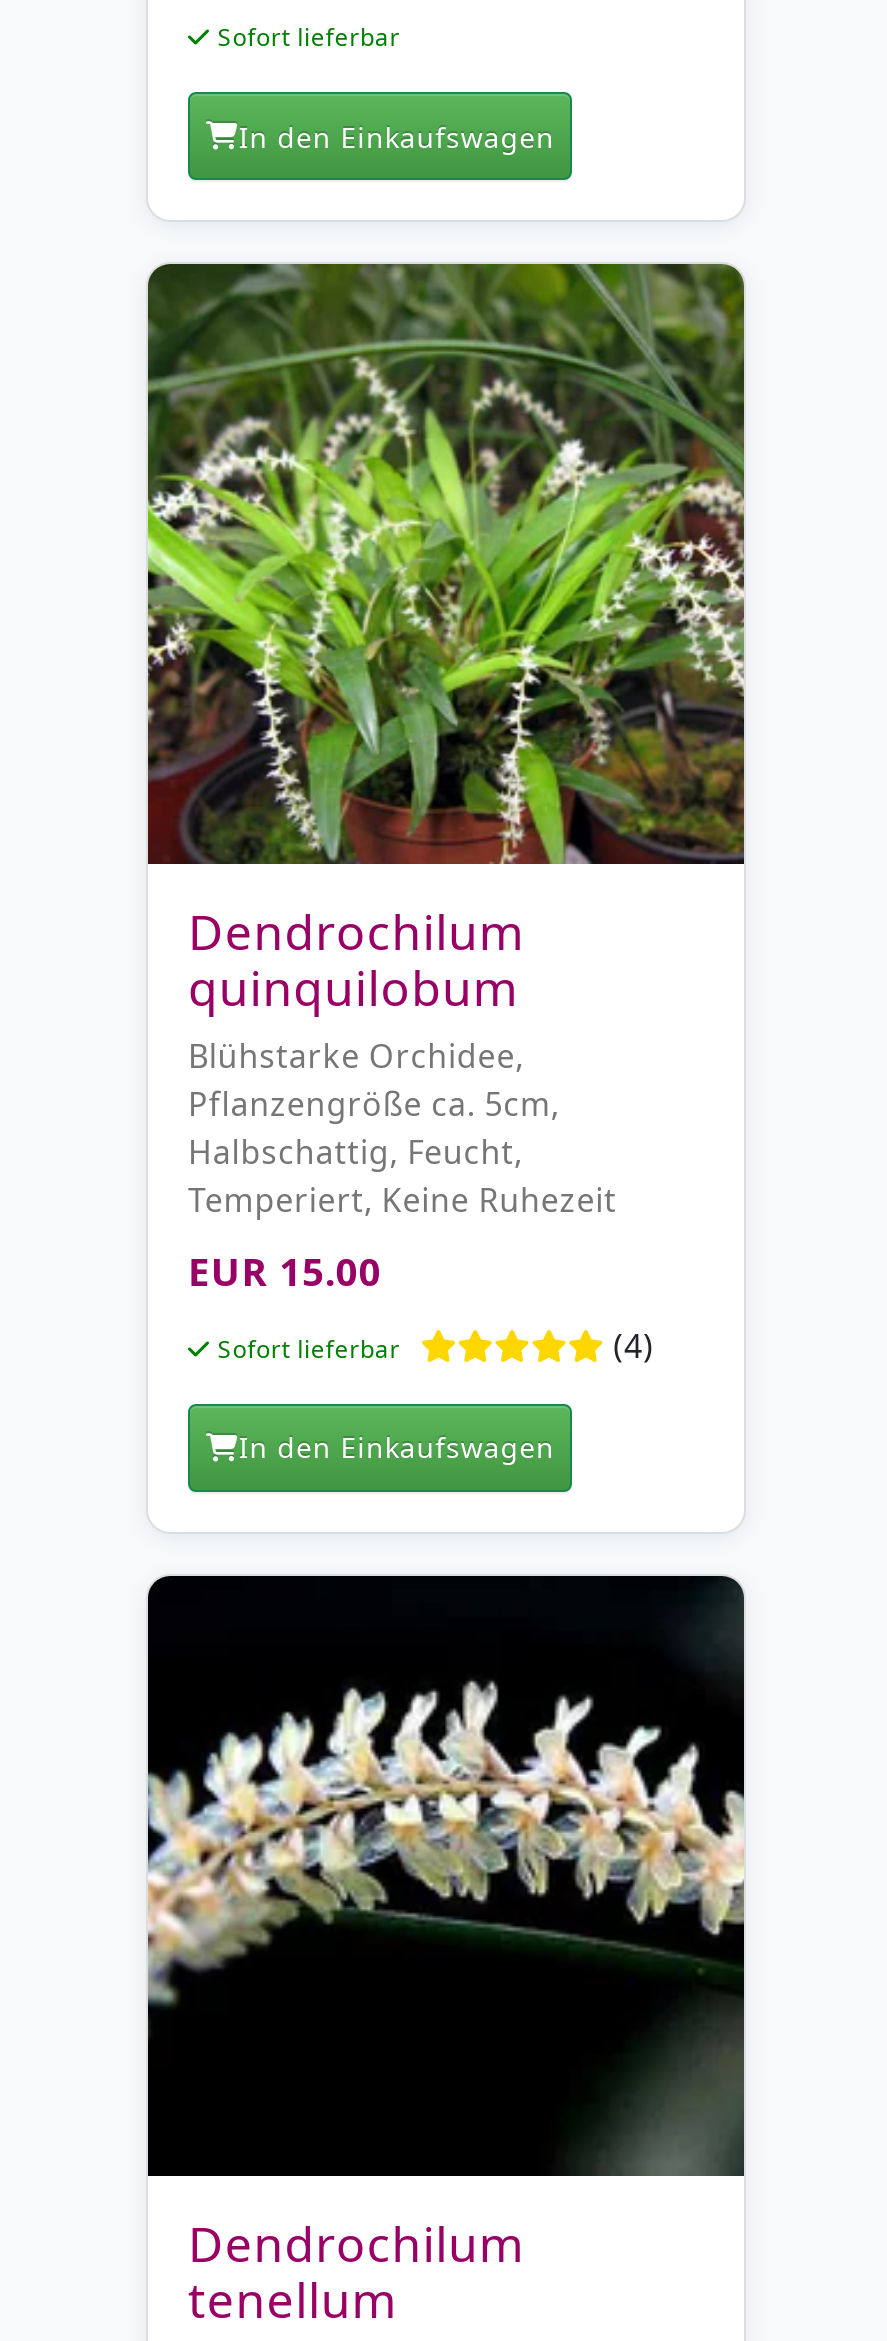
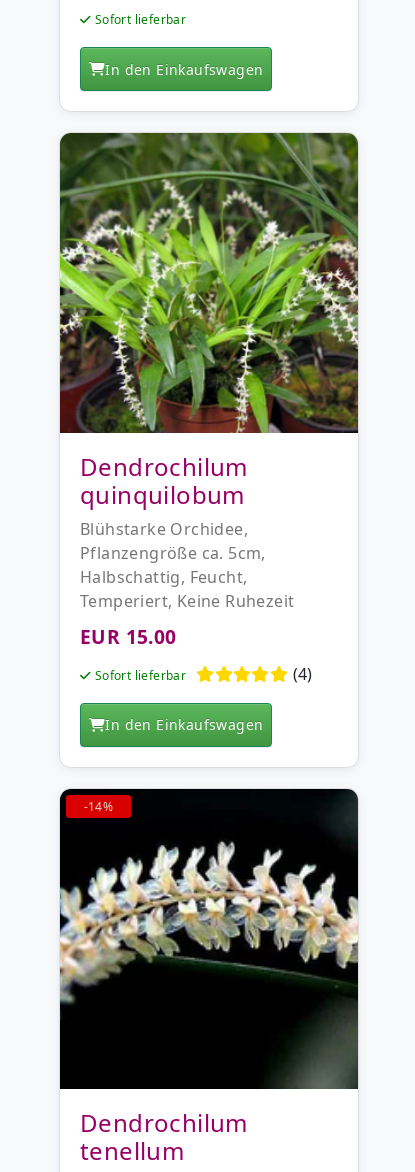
+ -14%
